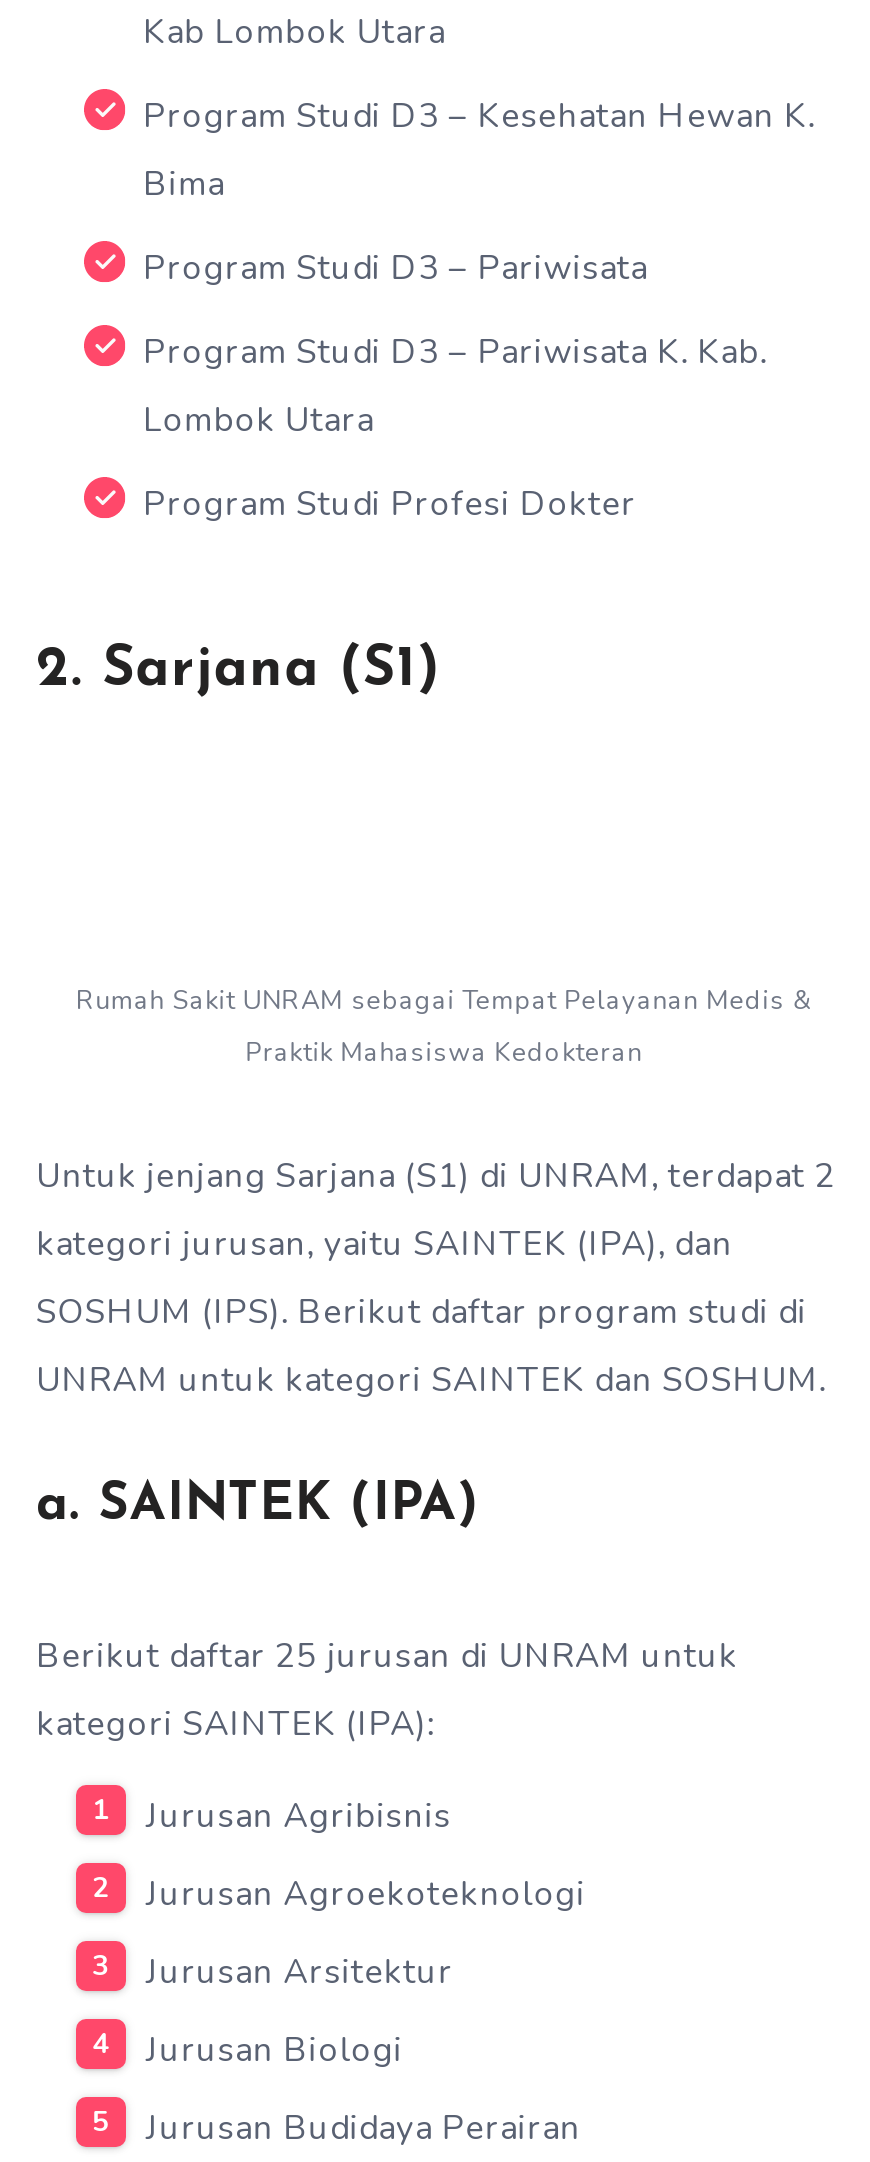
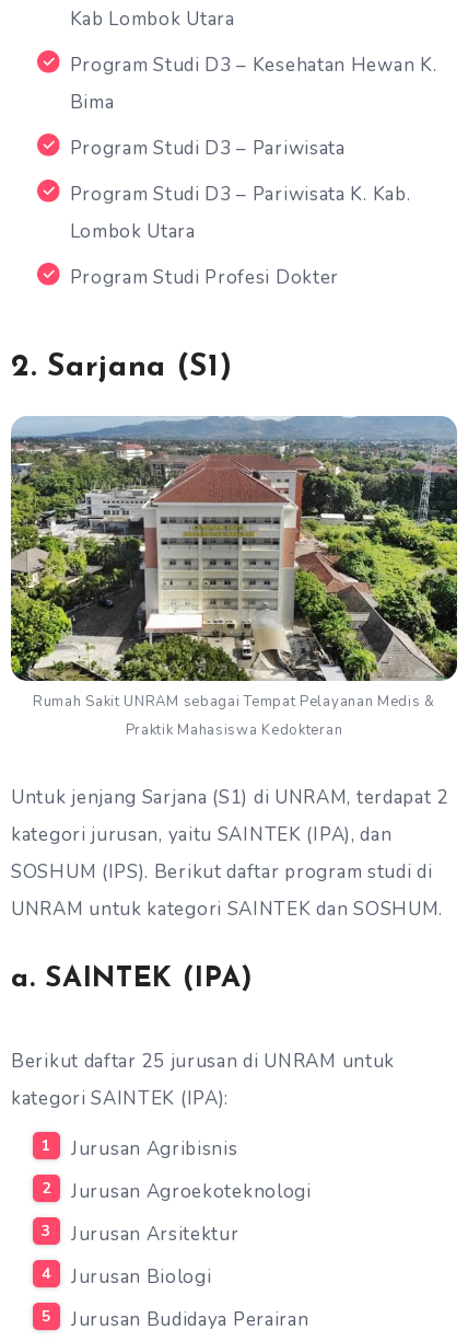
+ [image]
